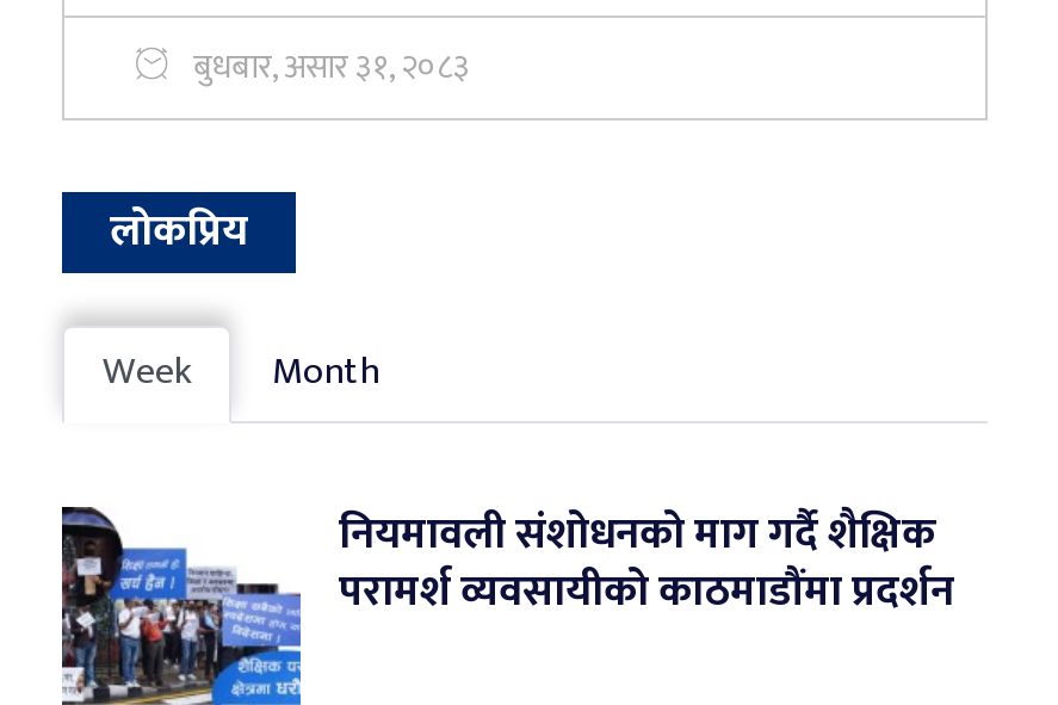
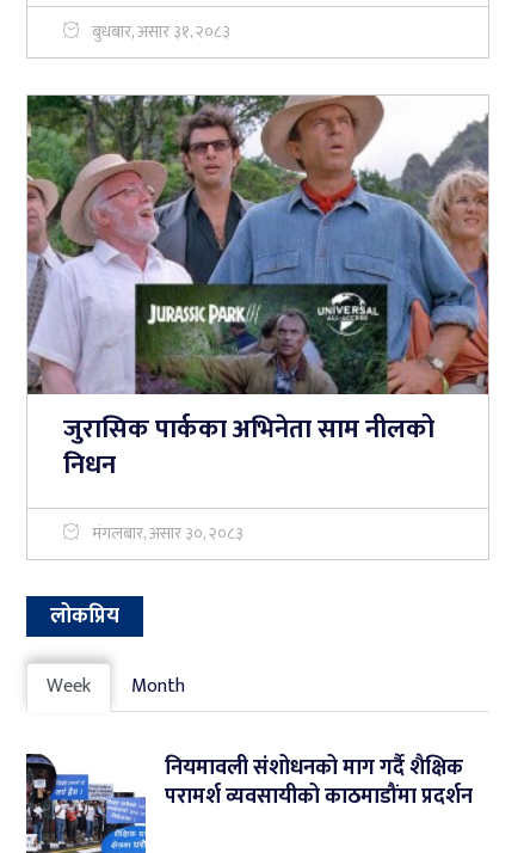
+ [image]
+ जुरासिक पार्कका अभिनेता साम नीलको
+ निधन
+ मंगलबार, असार ३०, २०८३
